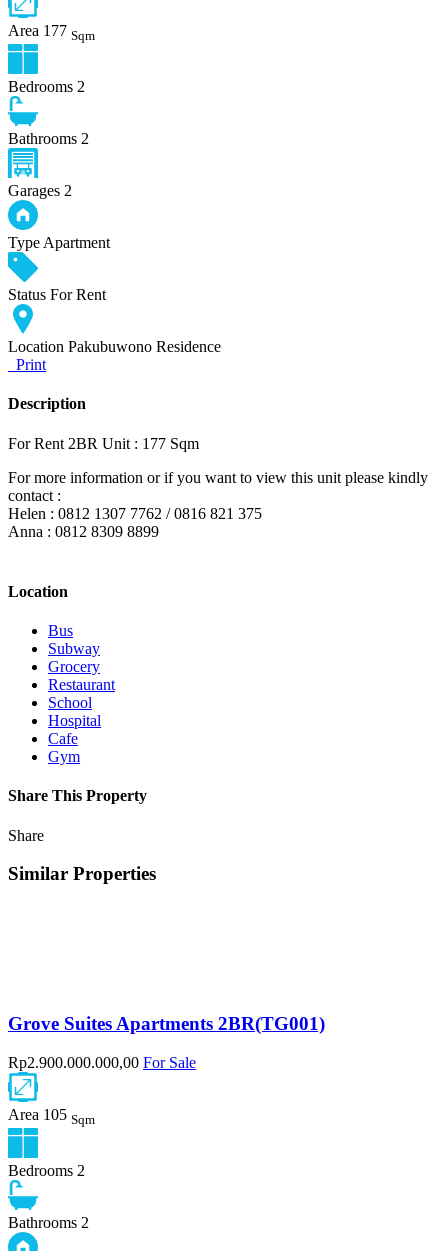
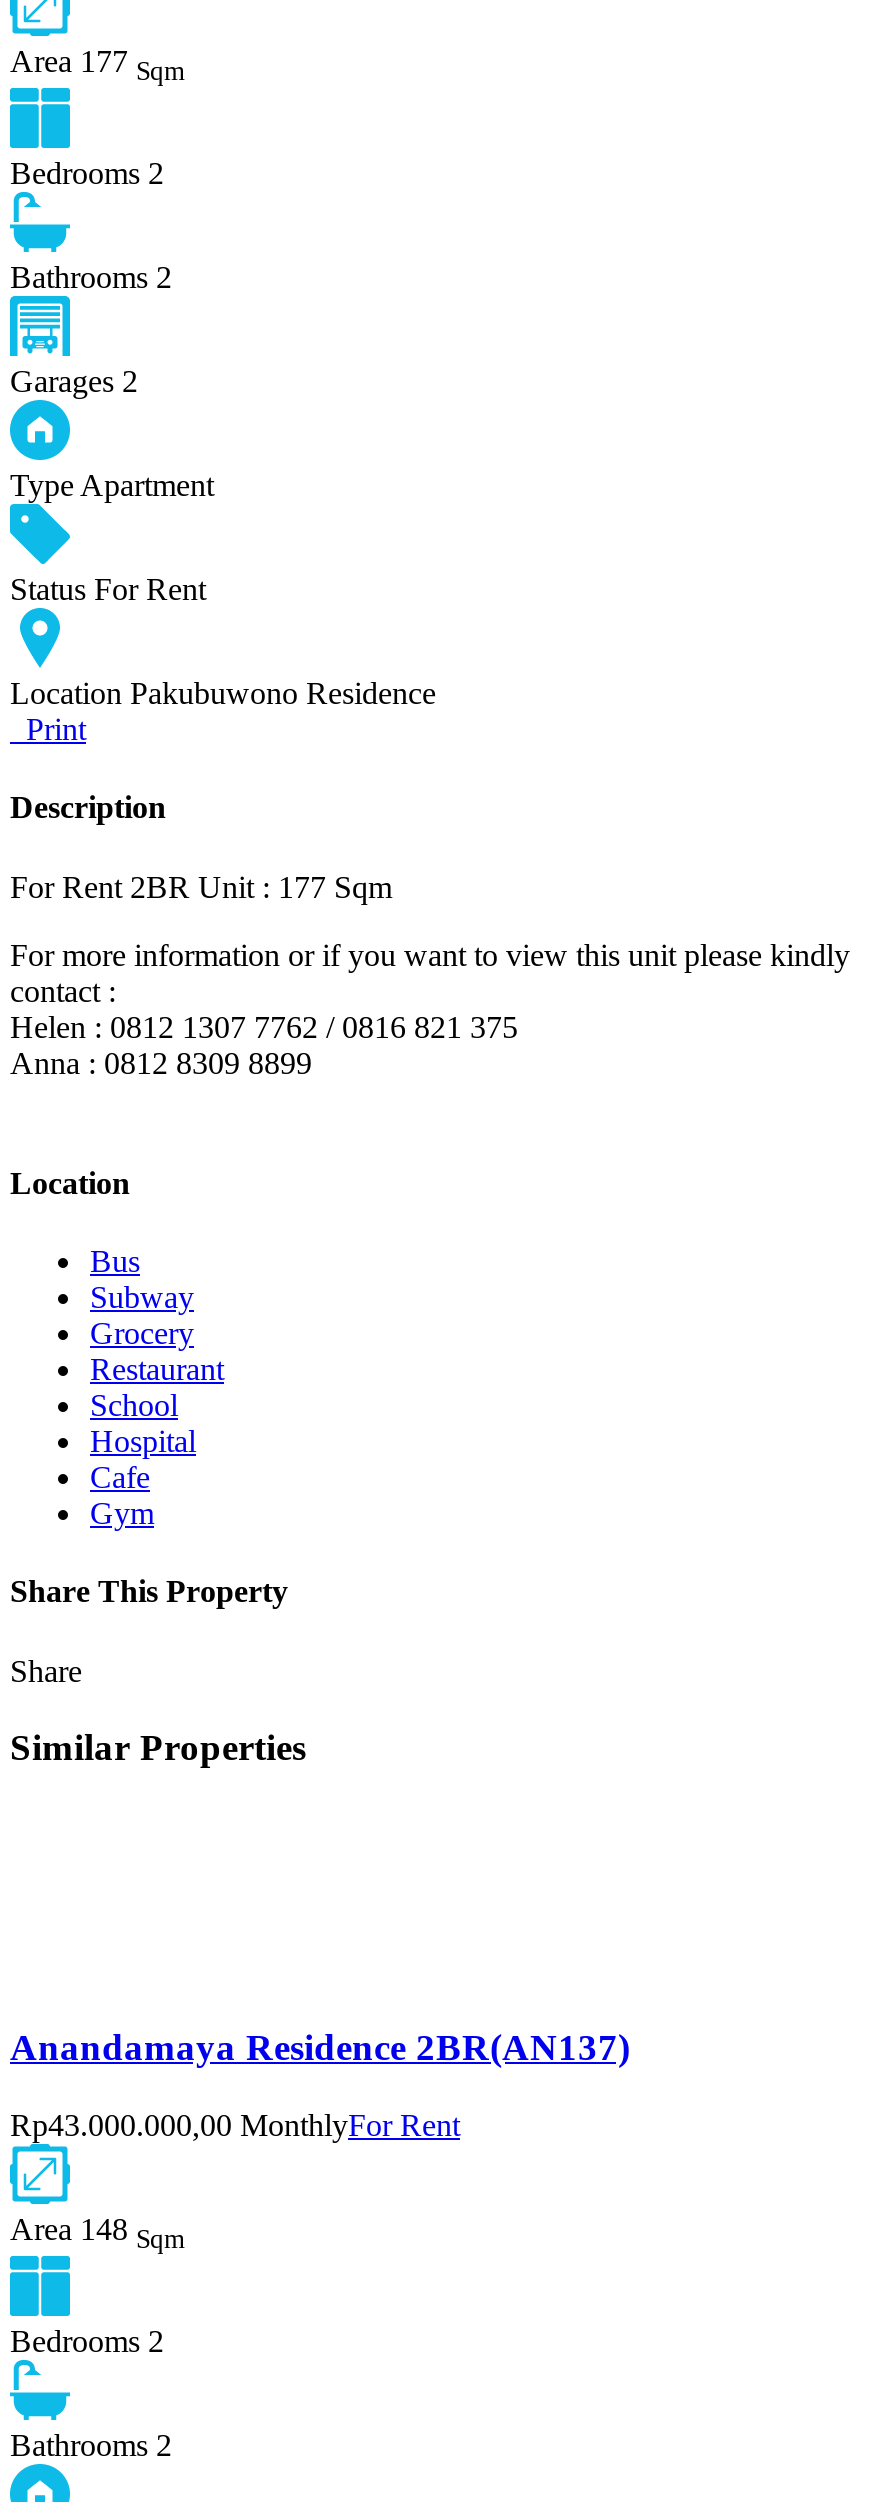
- Grove Suites Apartments 2BR(TG001)
+ Anandamaya Residence 2BR(AN137)

- Rp2.900.000.000,00For Sale
+ Rp43.000.000,00 MonthlyFor Rent

- Area 105 Sqm
+ Area 148 Sqm
